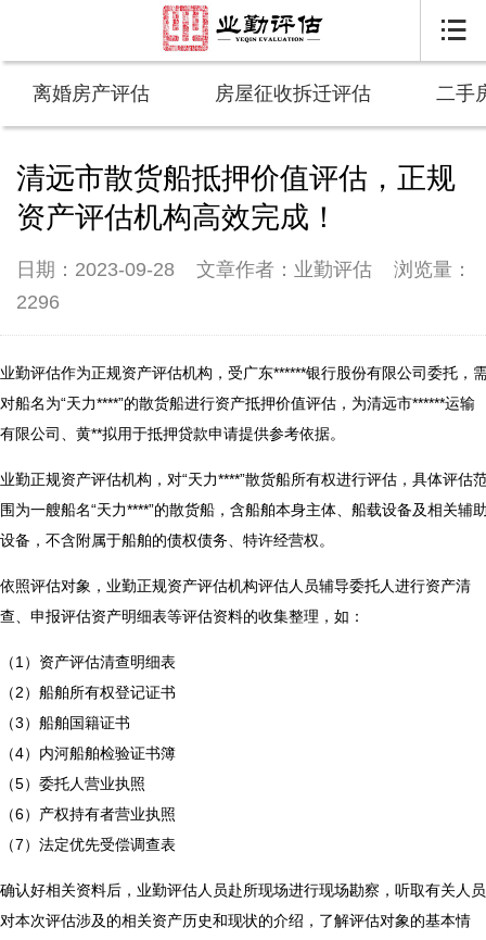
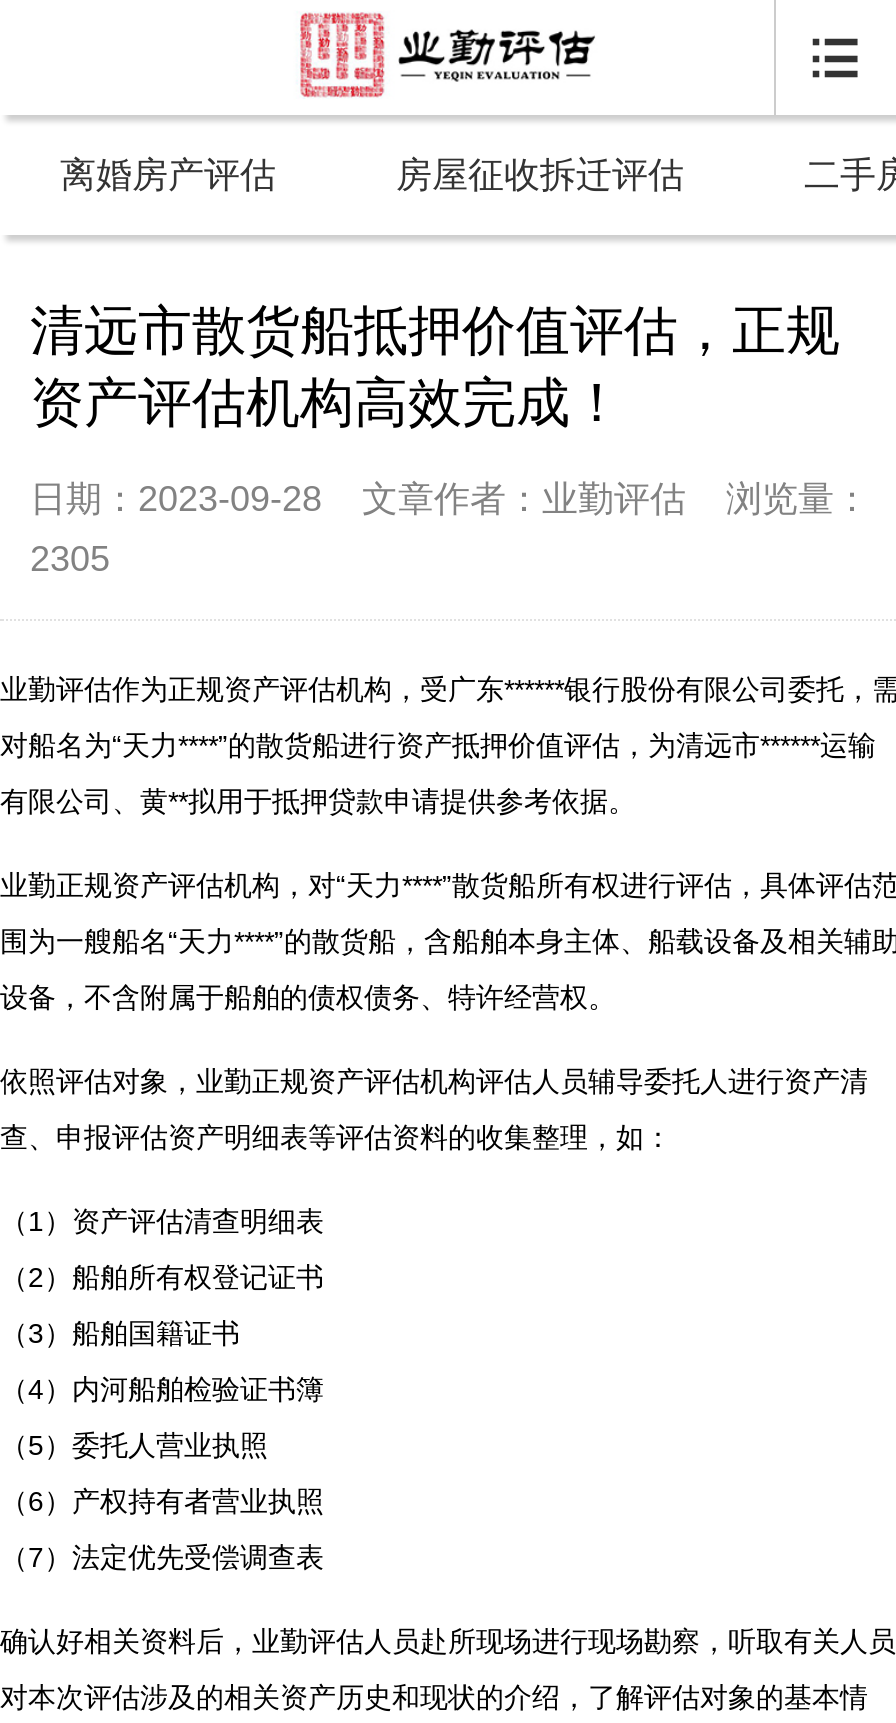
- 2296
+ 2305
